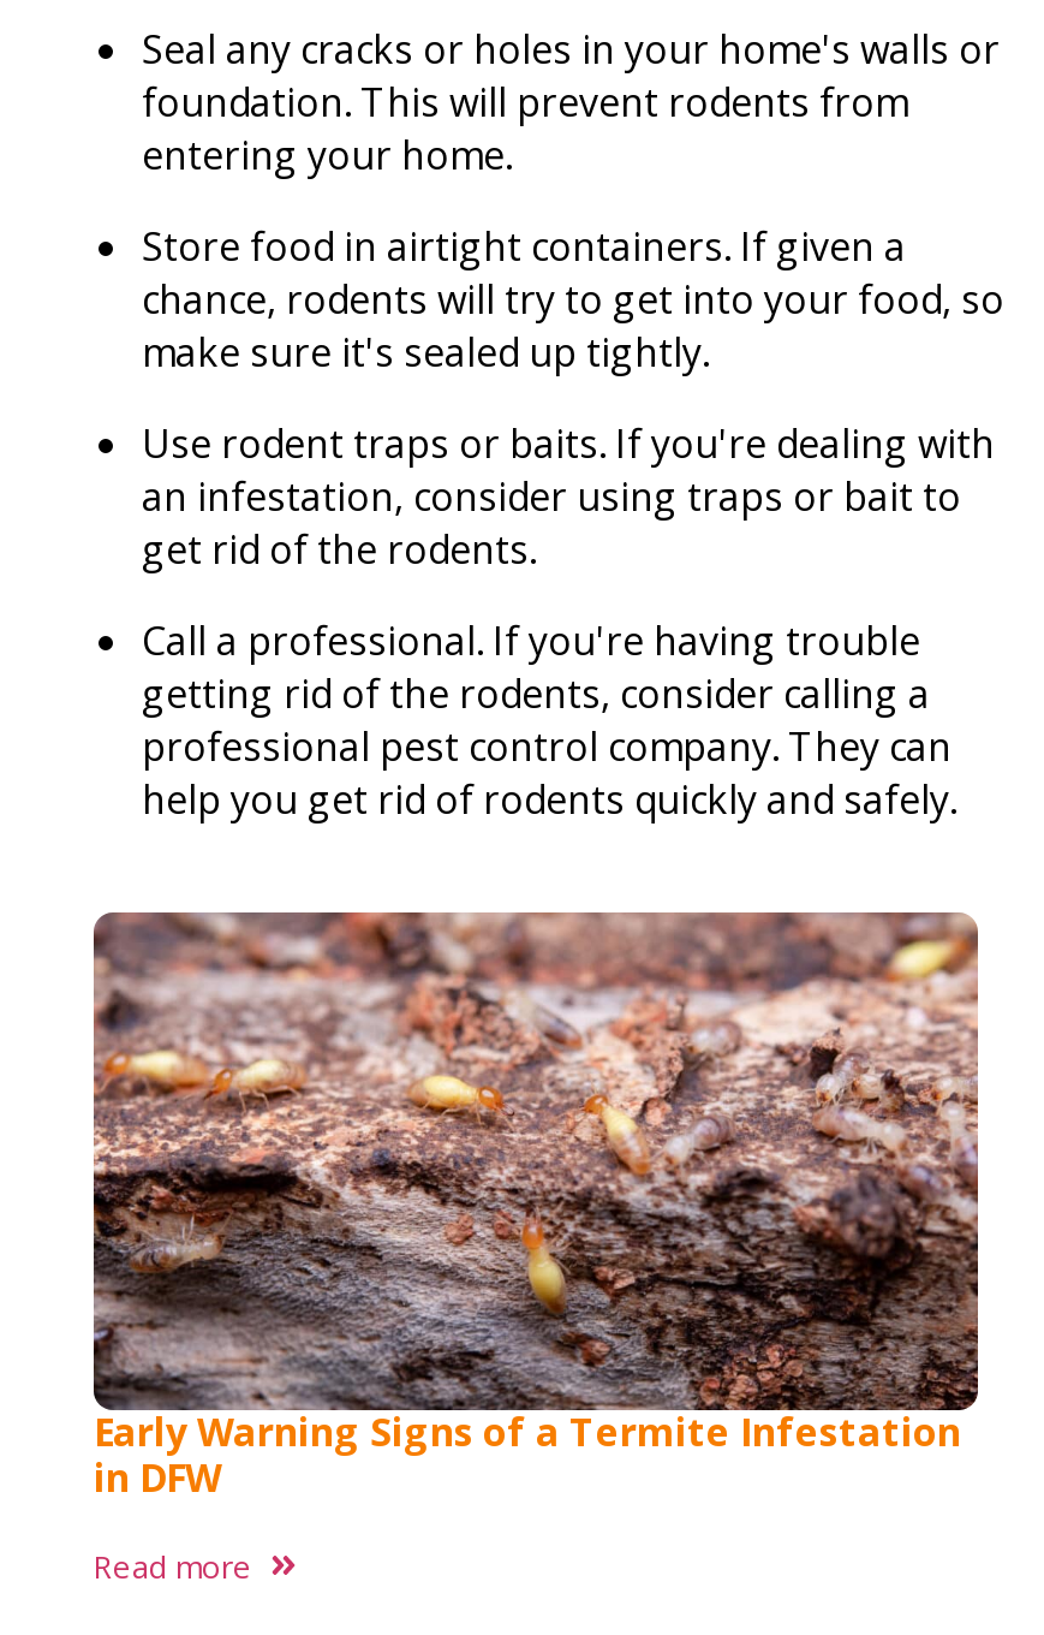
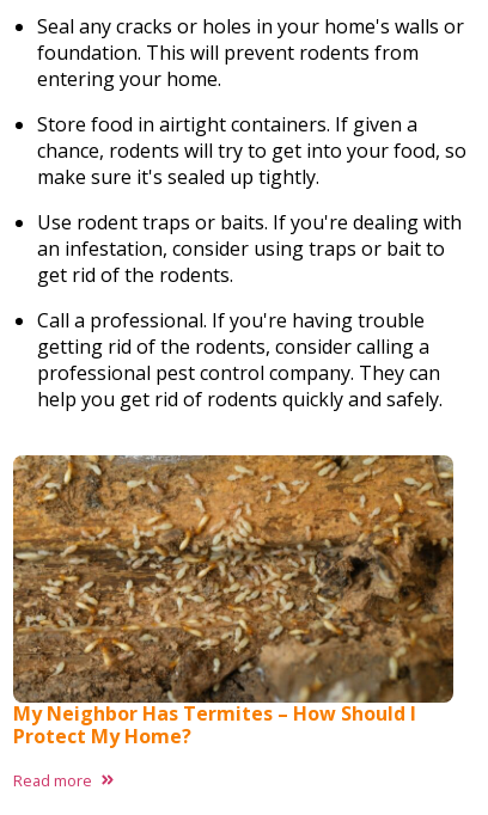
- [image]
- Early Warning Signs of a Termite Infestation
- in DFW
+ [image]
+ My Neighbor Has Termites – How Should I
+ Protect My Home?
